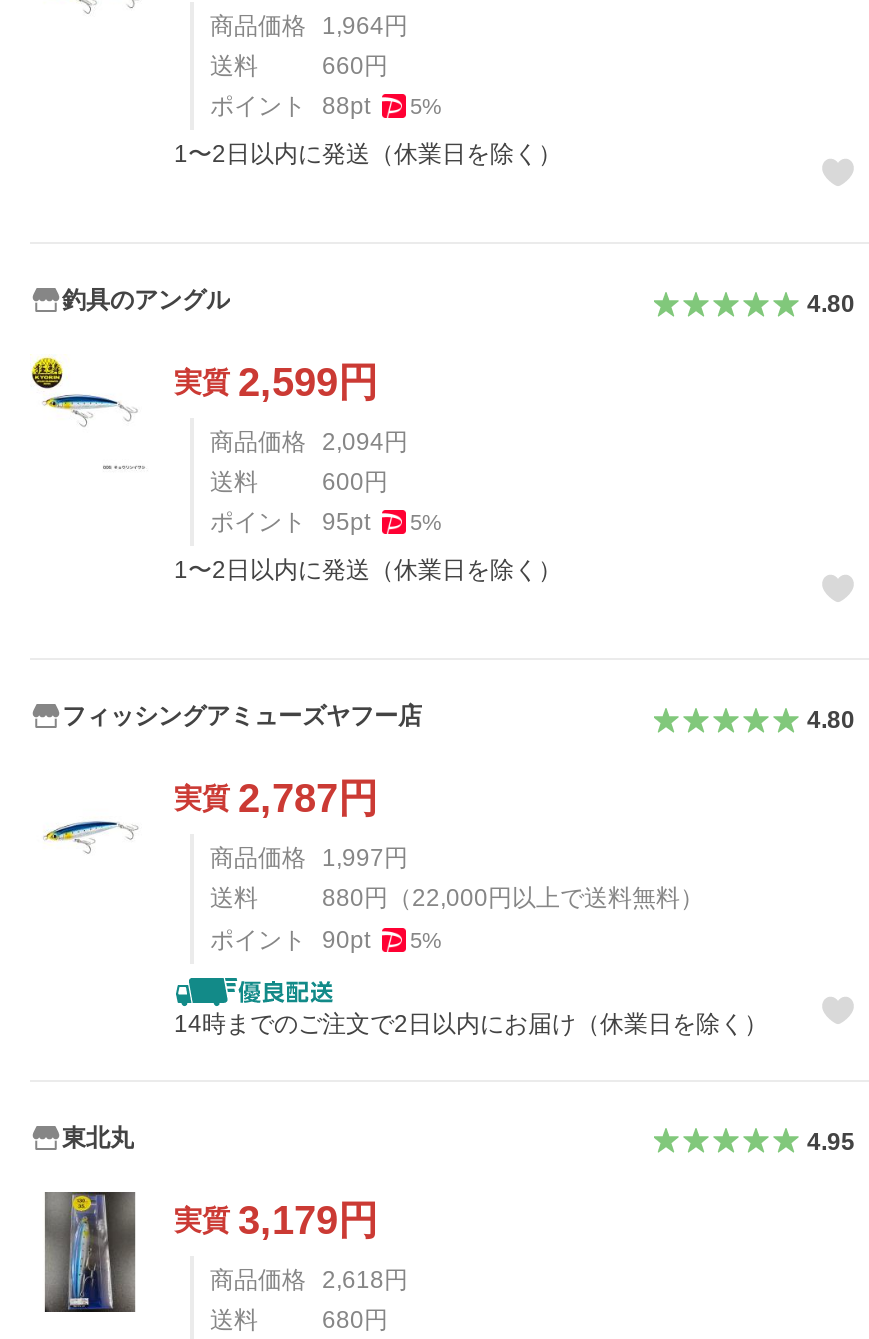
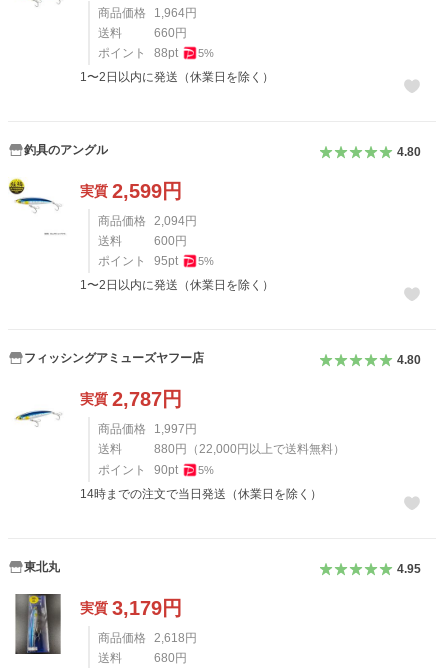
- 14時までのご注文で2日以内にお届け（休業日を除く）
+ 14時までの注文で当日発送（休業日を除く）
